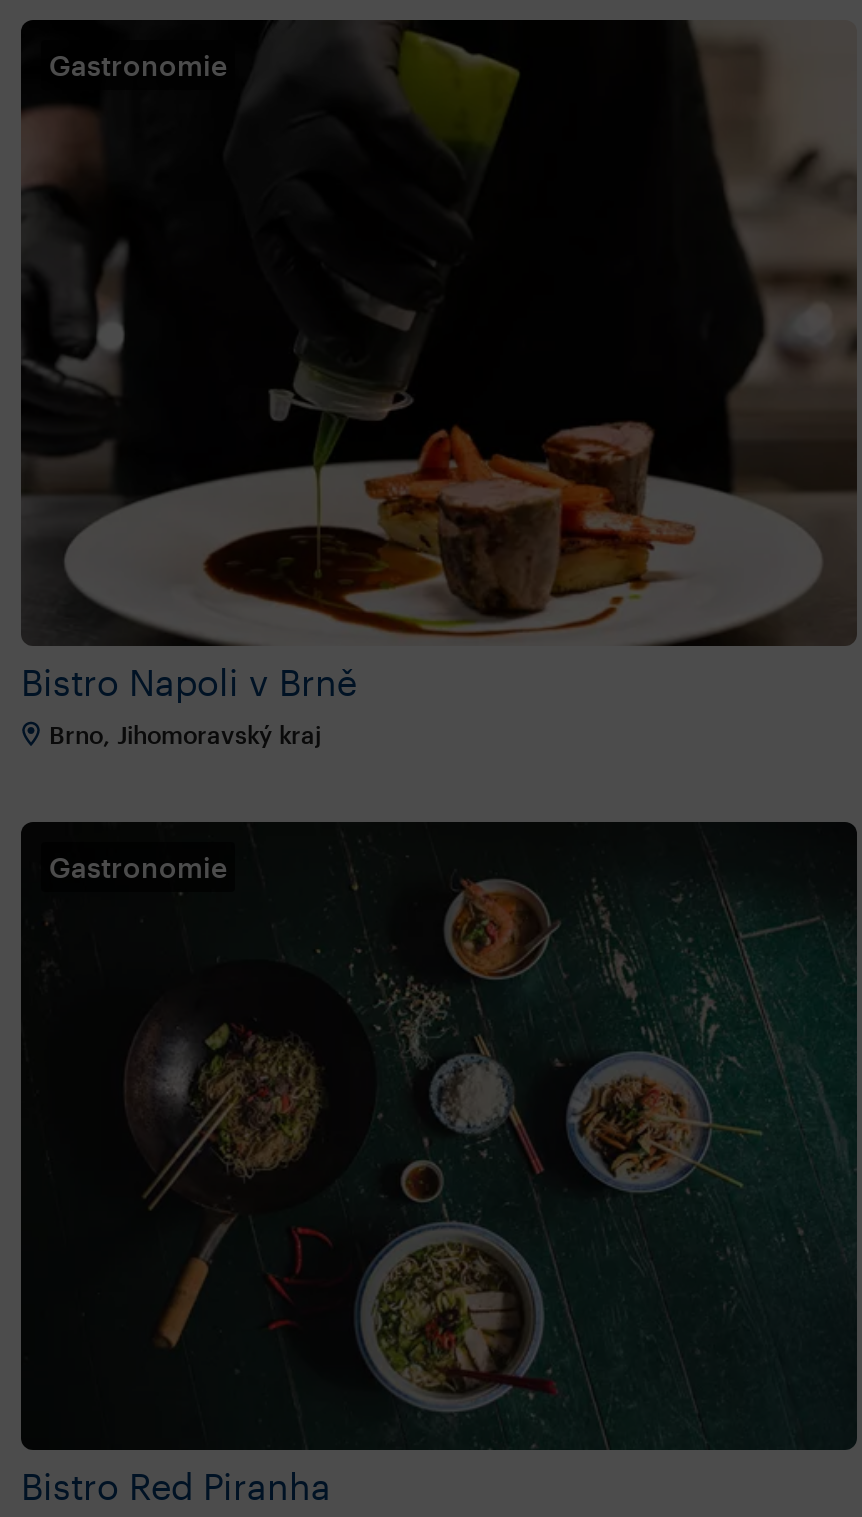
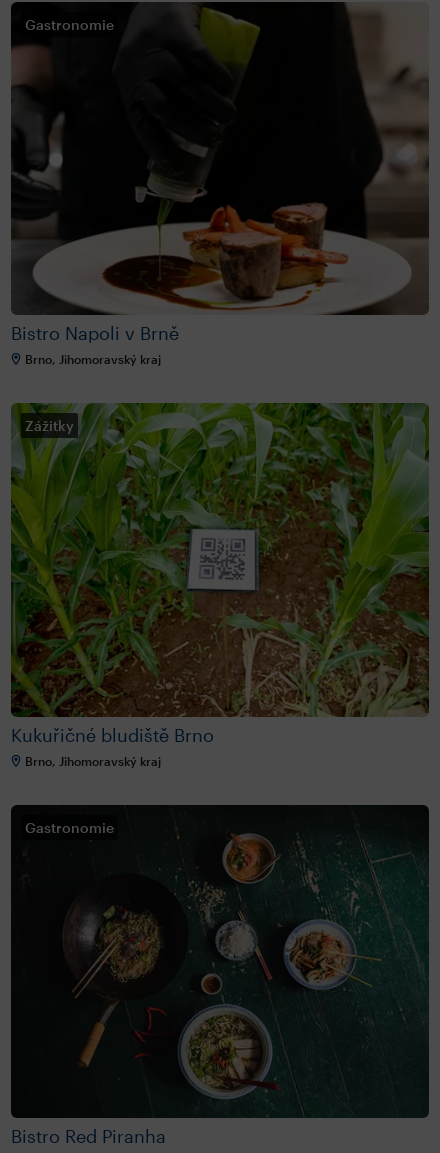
+ [image]
+ Zážitky

+ Kukuřičné bludiště Brno
+ Brno, Jihomoravský kraj
